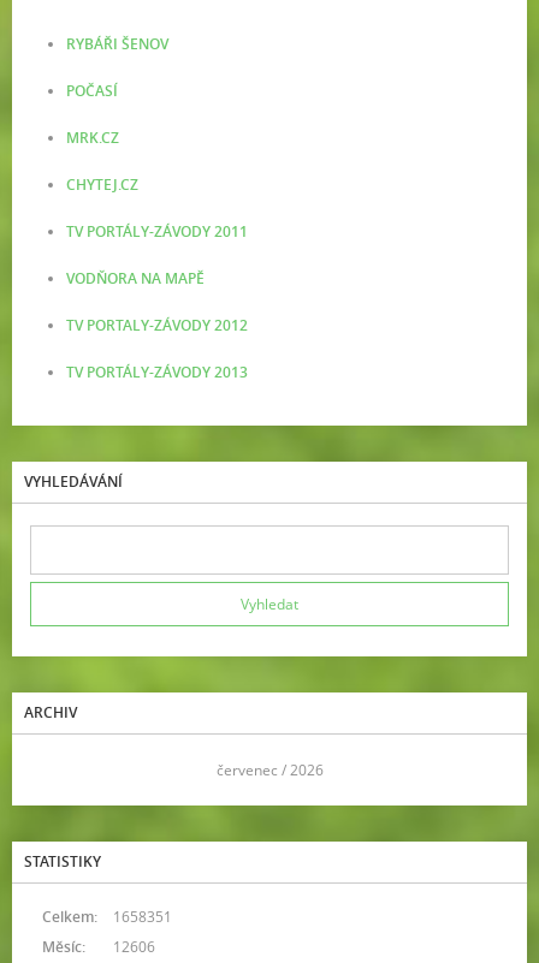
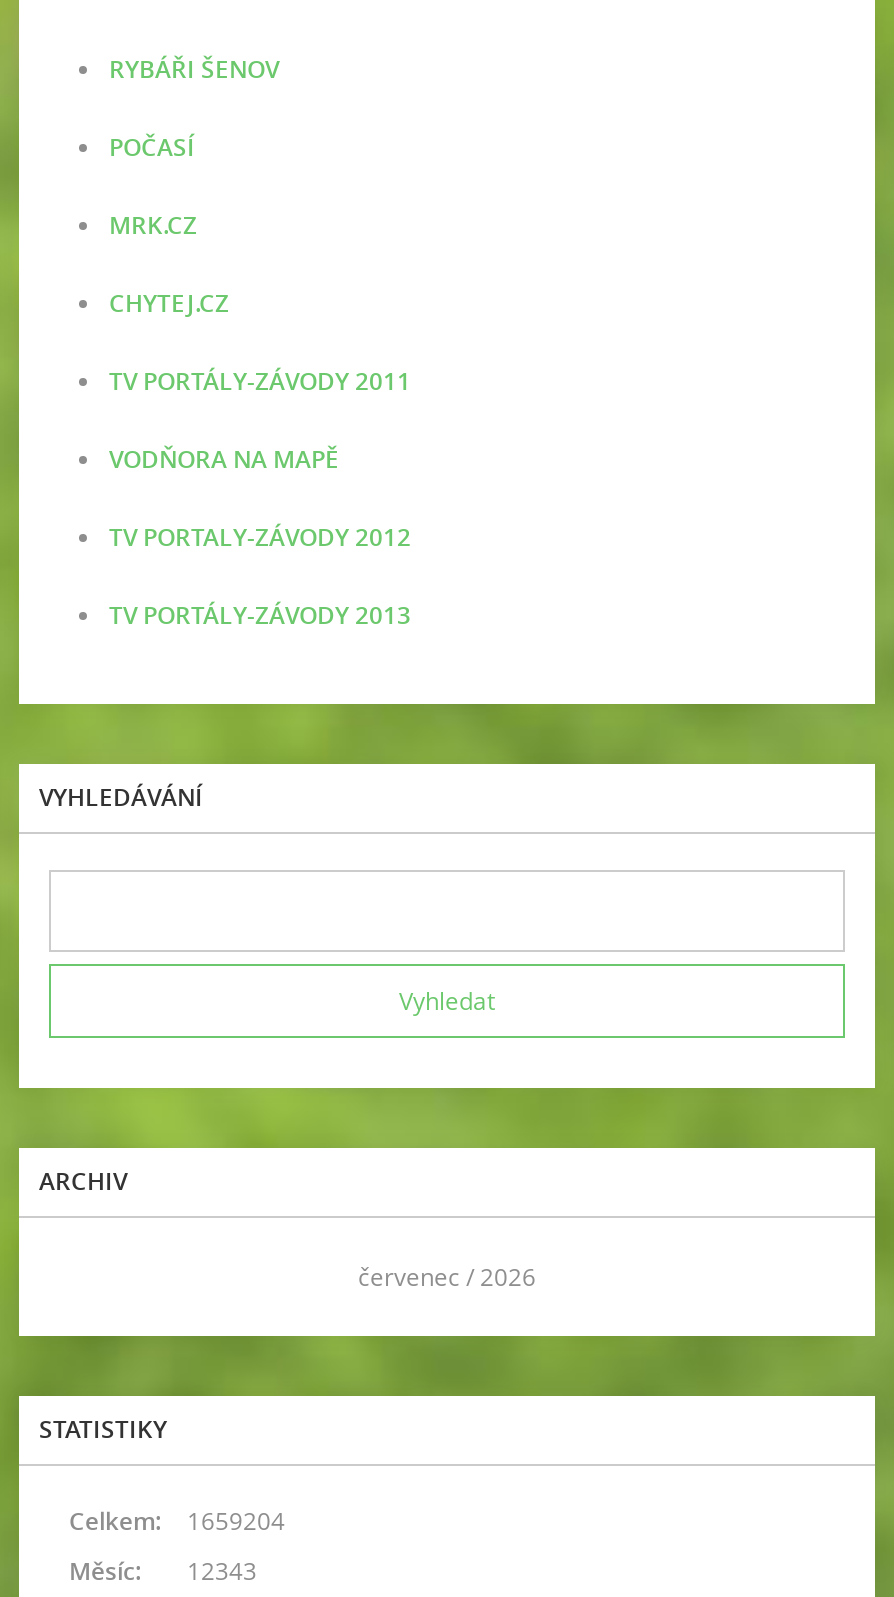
- Celkem: 1658351
+ Celkem: 1659204

- Měsíc: 12606
+ Měsíc: 12343
